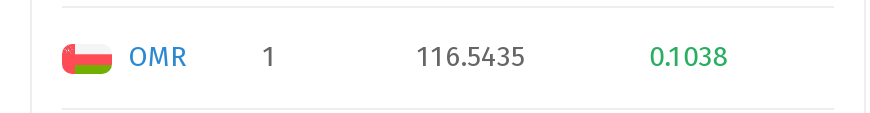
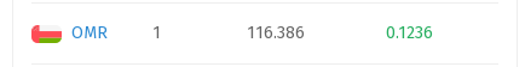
- 116.5435
+ 116.386

- 0.1038
+ 0.1236
